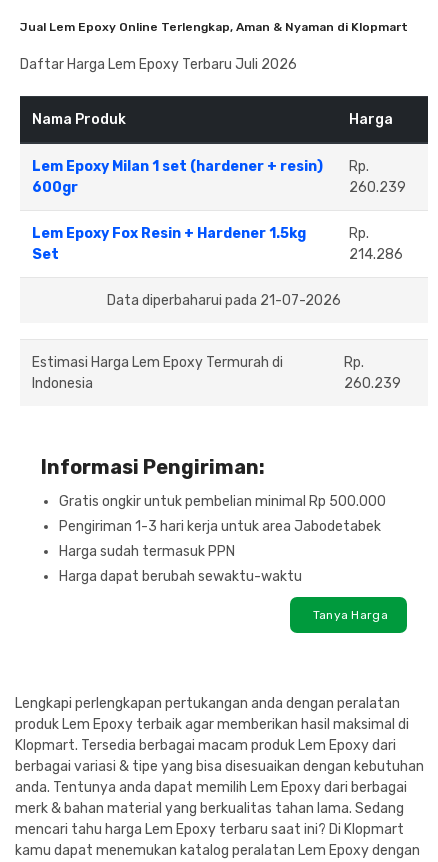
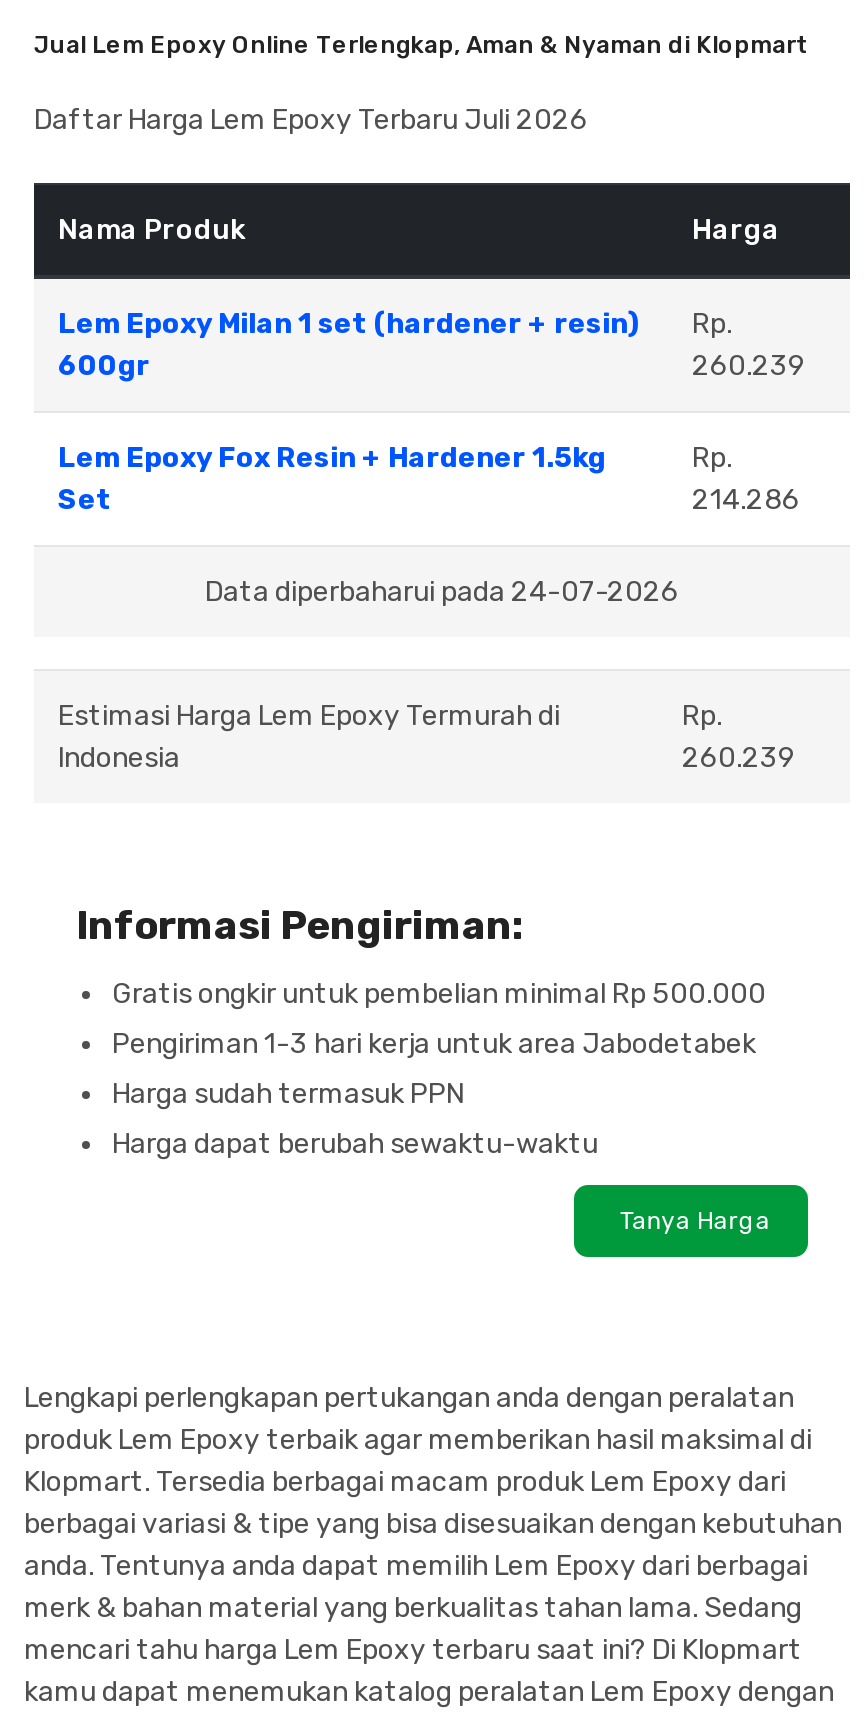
- Data diperbaharui pada 21-07-2026
+ Data diperbaharui pada 24-07-2026
